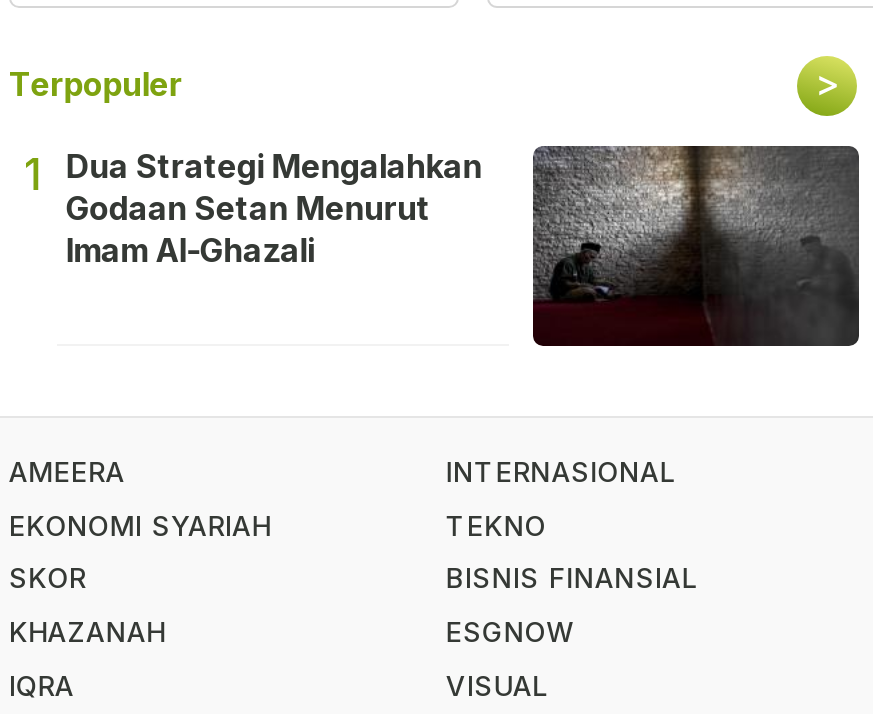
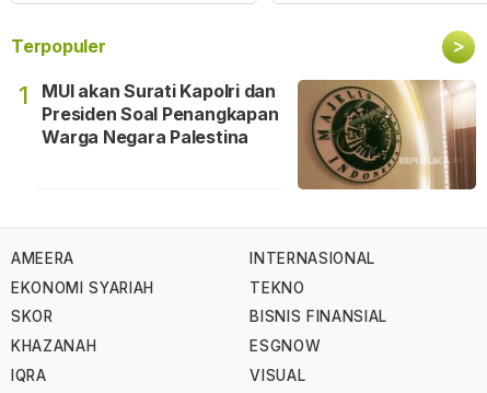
- [image]
- Dua Strategi Mengalahkan
- Godaan Setan Menurut
- Imam Al-Ghazali
+ [image]
+ MUI akan Surati Kapolri dan
+ Presiden Soal Penangkapan
+ Warga Negara Palestina
